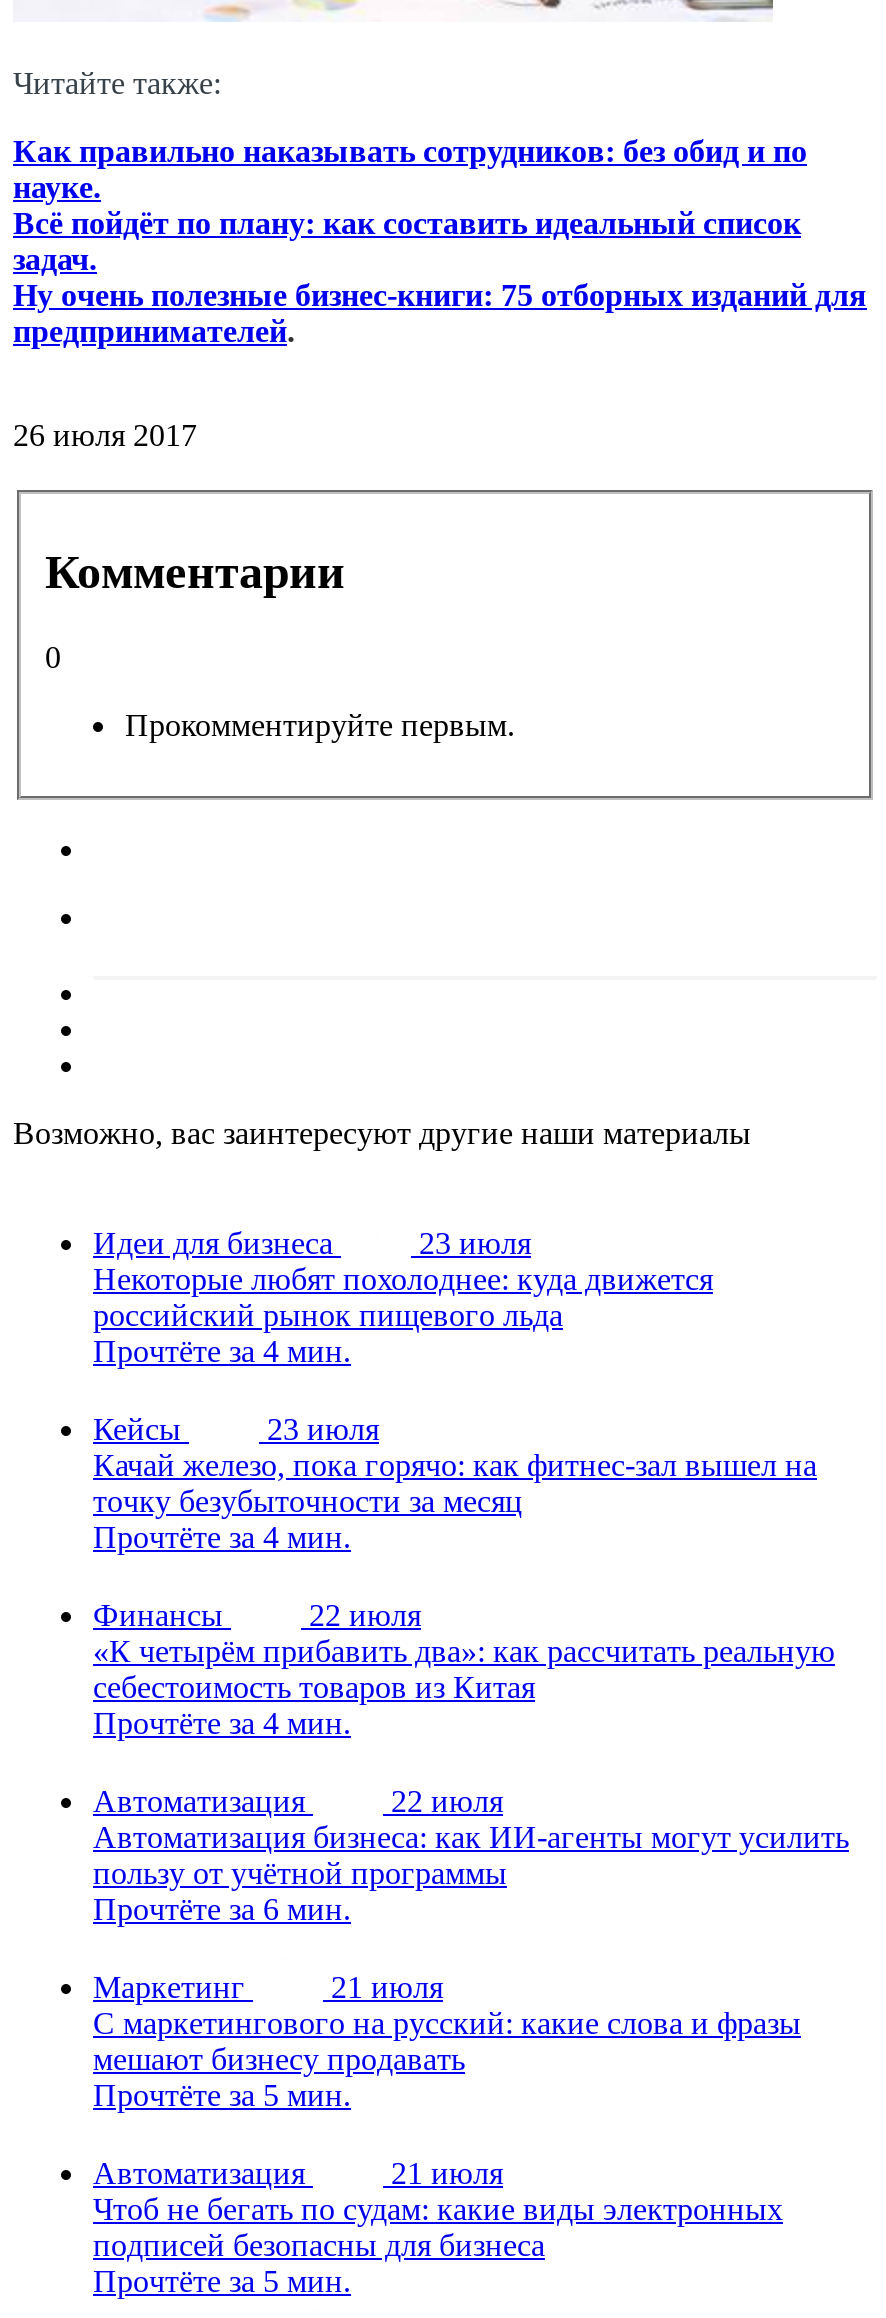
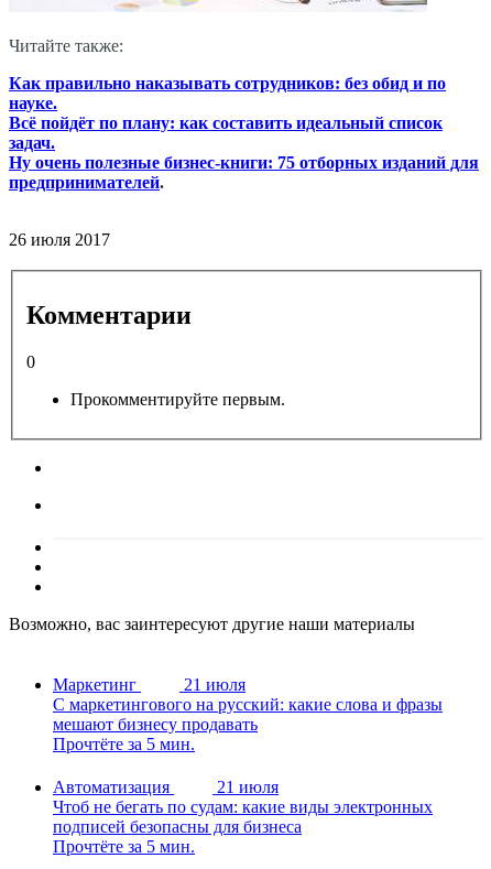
- Идеи для бизнеса
- 23 июля
- Некоторые любят похолоднее: куда движется
- российский рынок пищевого льда
- Прочтёте за 4 мин.
- Кейсы
- 23 июля
- Качай железо, пока горячо: как фитнес-зал вышел на
- точку безубыточности за месяц
- Прочтёте за 4 мин.
- Финансы
- 22 июля
- «К четырём прибавить два»: как рассчитать реальную
- себестоимость товаров из Китая
- Прочтёте за 4 мин.
- Автоматизация
- 22 июля
- Автоматизация бизнеса: как ИИ-агенты могут усилить
- пользу от учётной программы
- Прочтёте за 6 мин.
